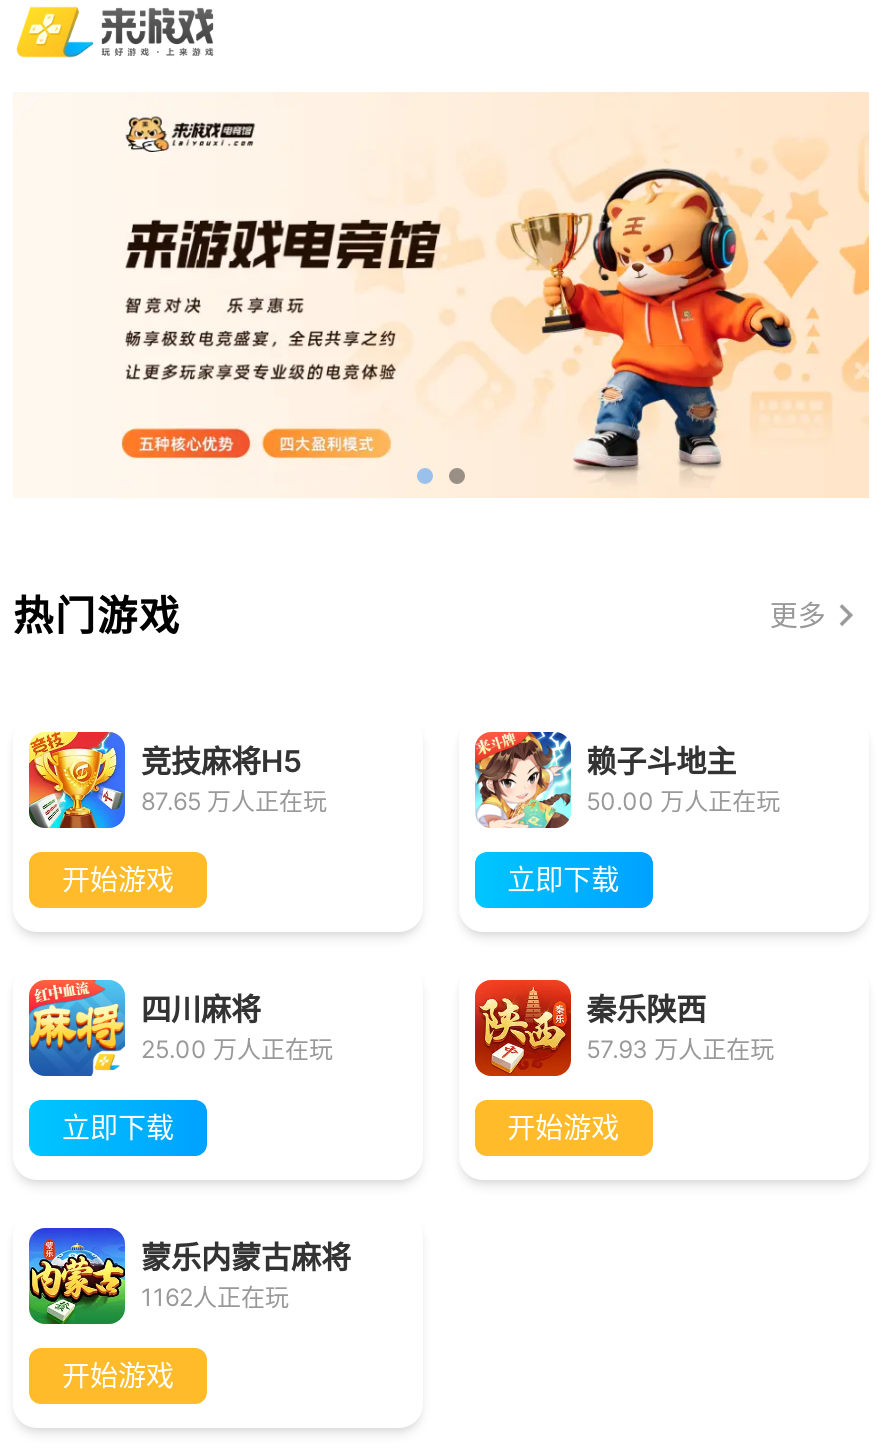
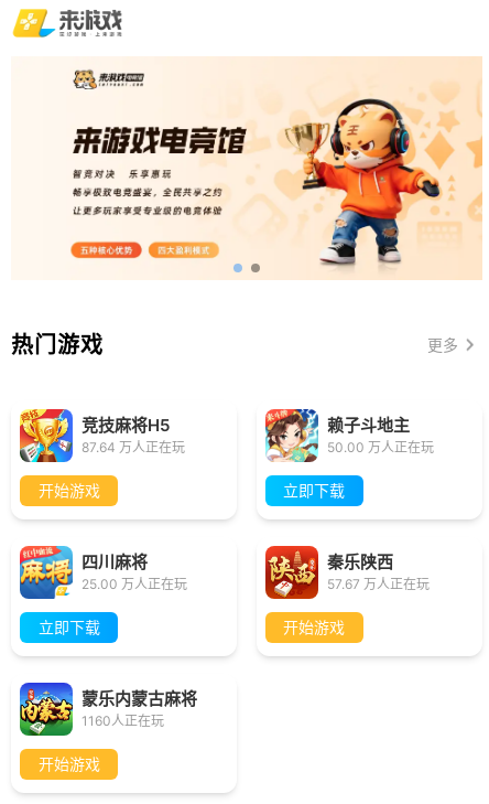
- 87.65 万人正在玩
+ 87.64 万人正在玩

- 57.93 万人正在玩
+ 57.67 万人正在玩

- 1162人正在玩
+ 1160人正在玩
